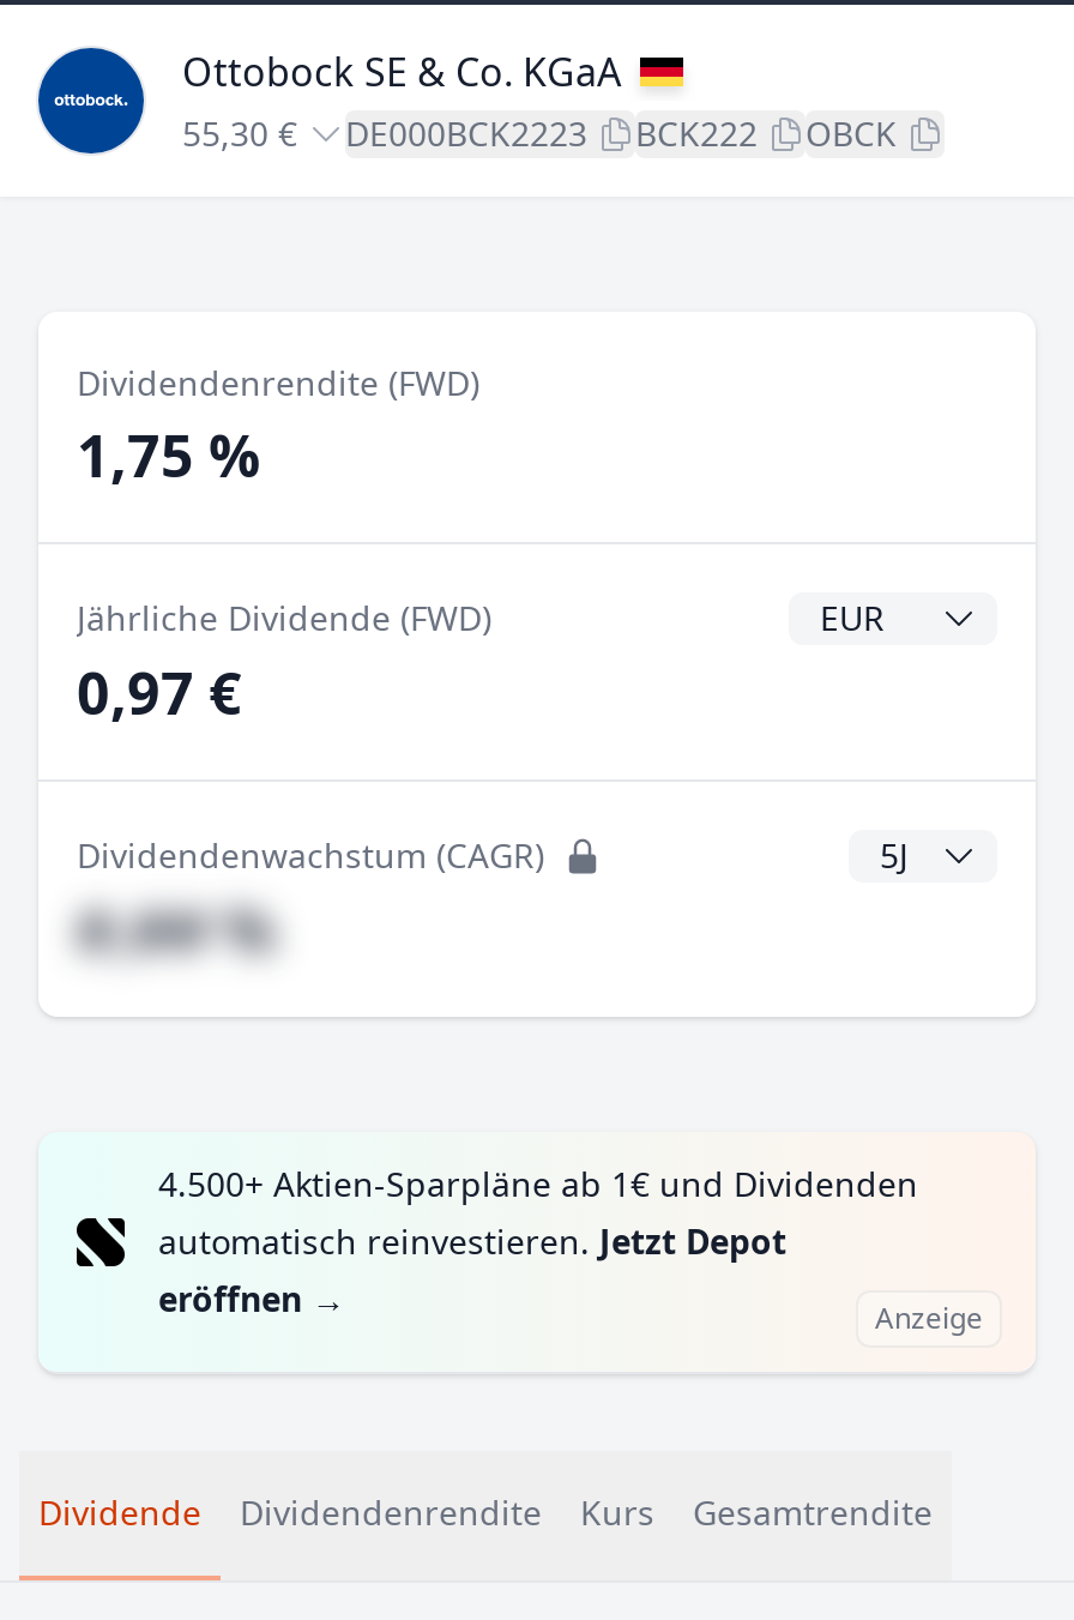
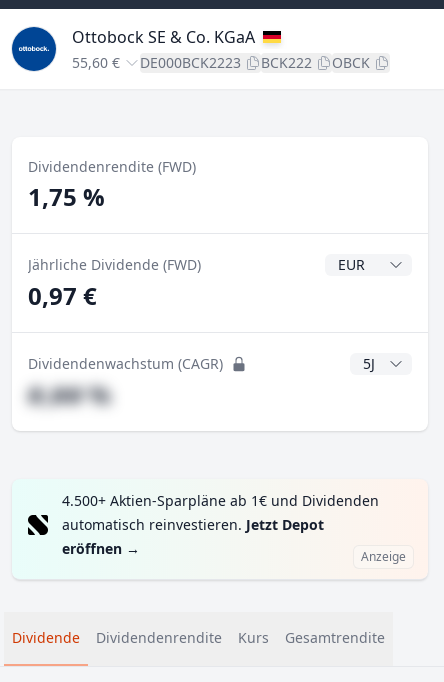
- 55,30 € DE000BCK2223 BCK222 OBCK
+ 55,60 € DE000BCK2223 BCK222 OBCK
